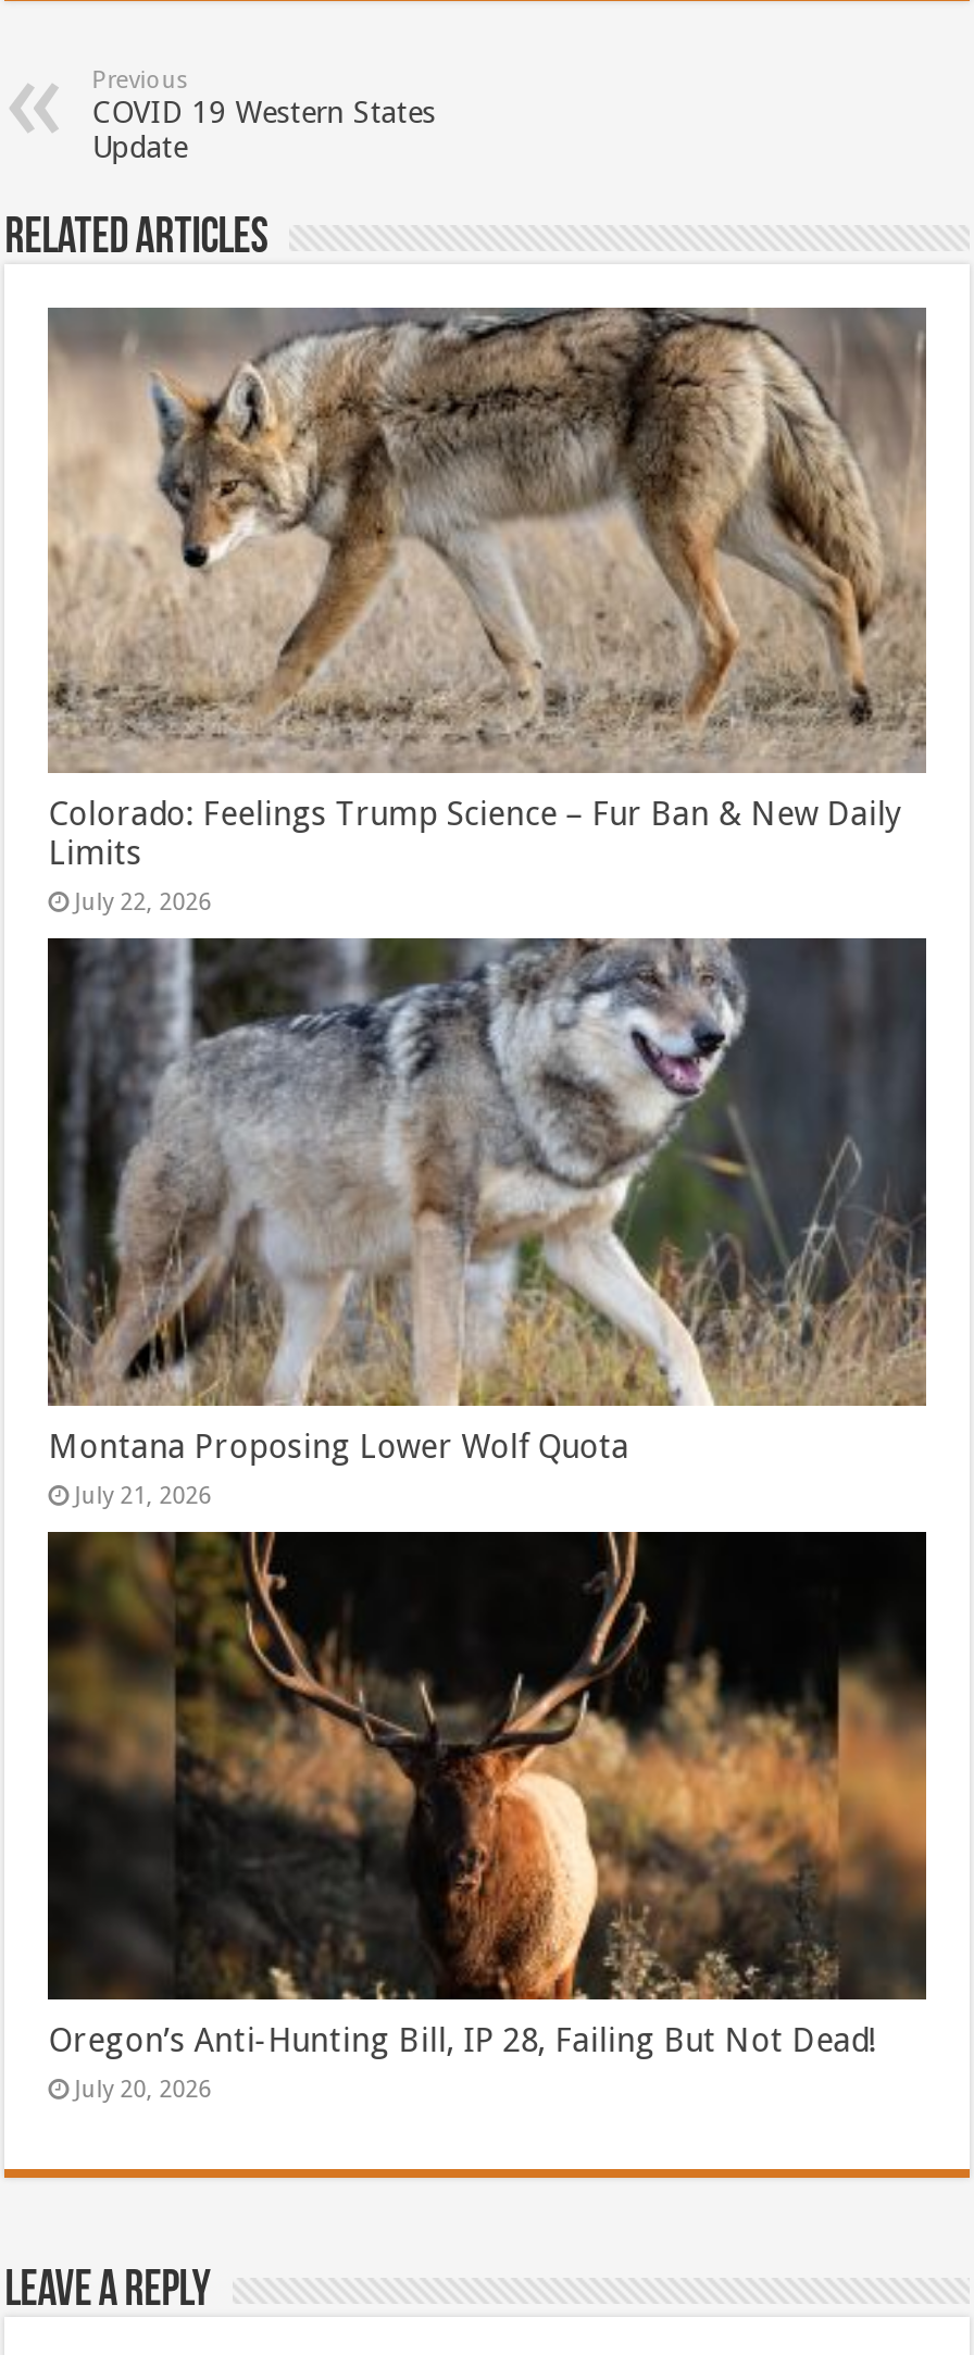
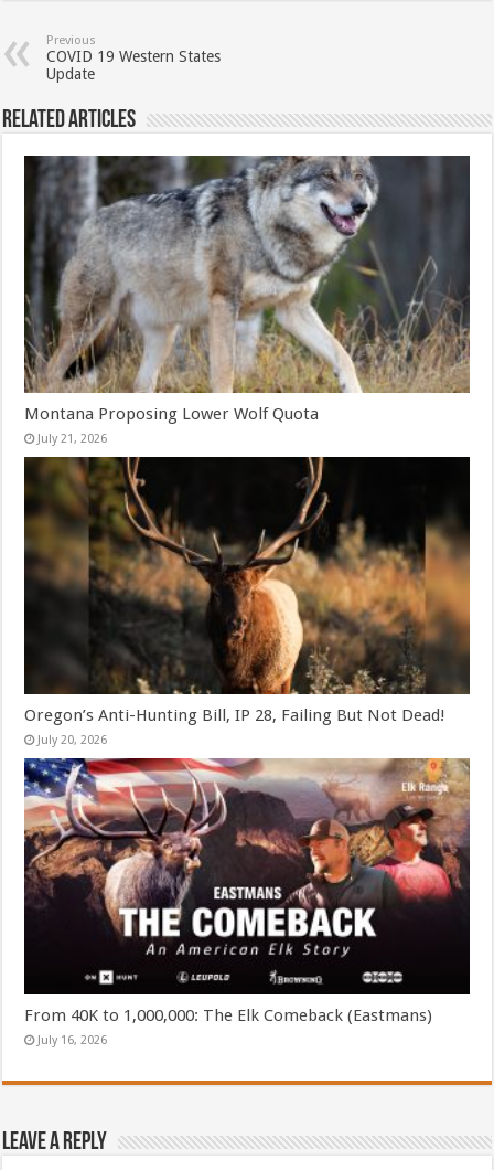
- [image]
- Colorado: Feelings Trump Science – Fur Ban & New Daily
- Limits
- July 22, 2026

moved up: [image] | Montana Proposing Lower Wolf Quota | July 21, 2026 | Oregon’s Anti-Hunting Bill, IP 28, Failing But Not Dead! | July 20, 2026

+ [image]
+ From 40K to 1,000,000: The Elk Comeback (Eastmans)
+ July 16, 2026
